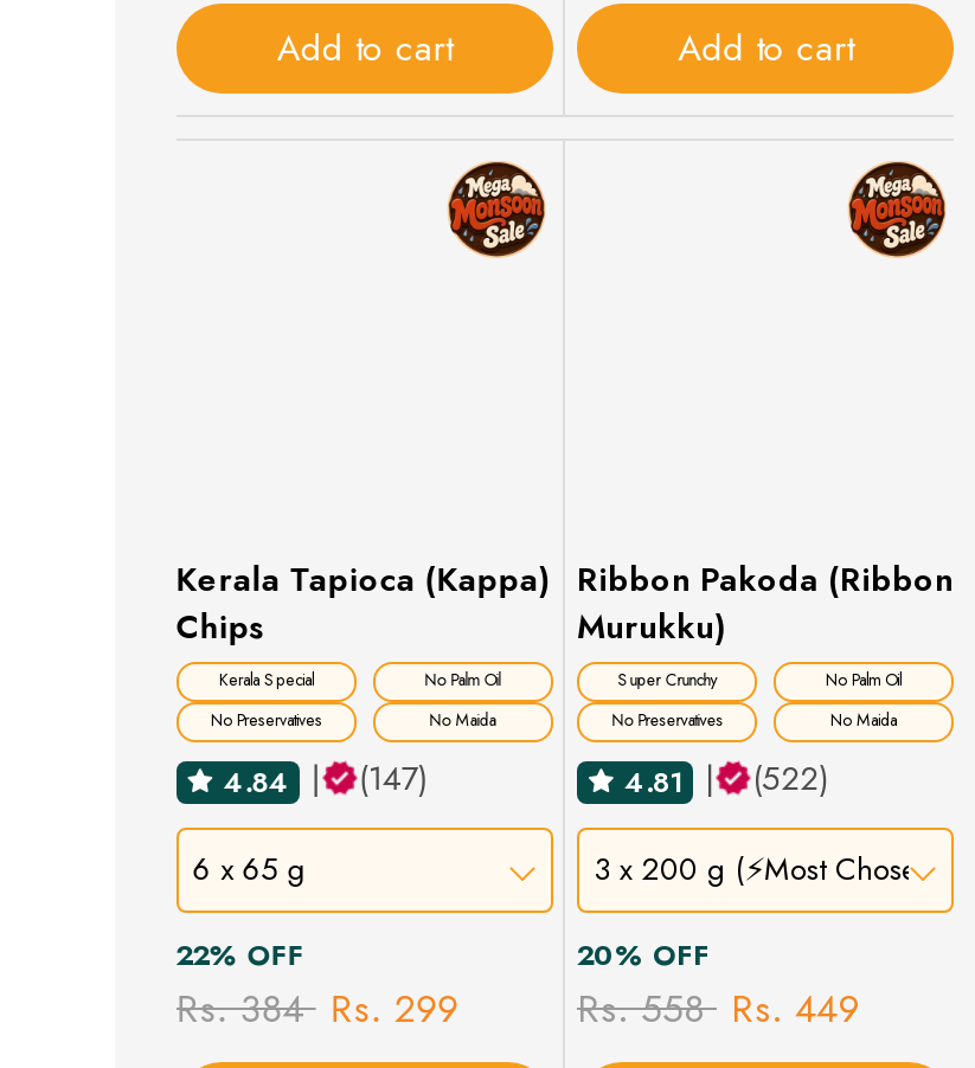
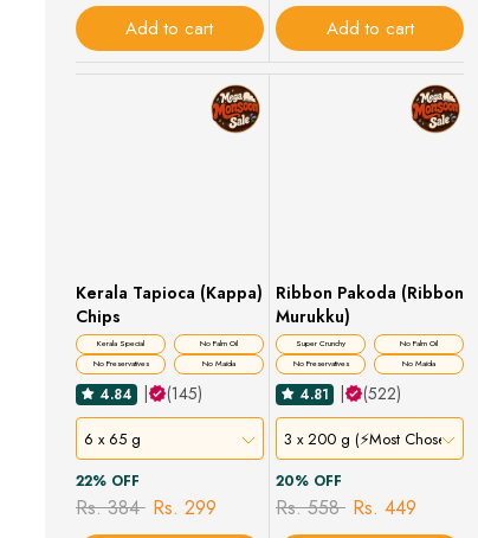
- (147)
+ (145)
